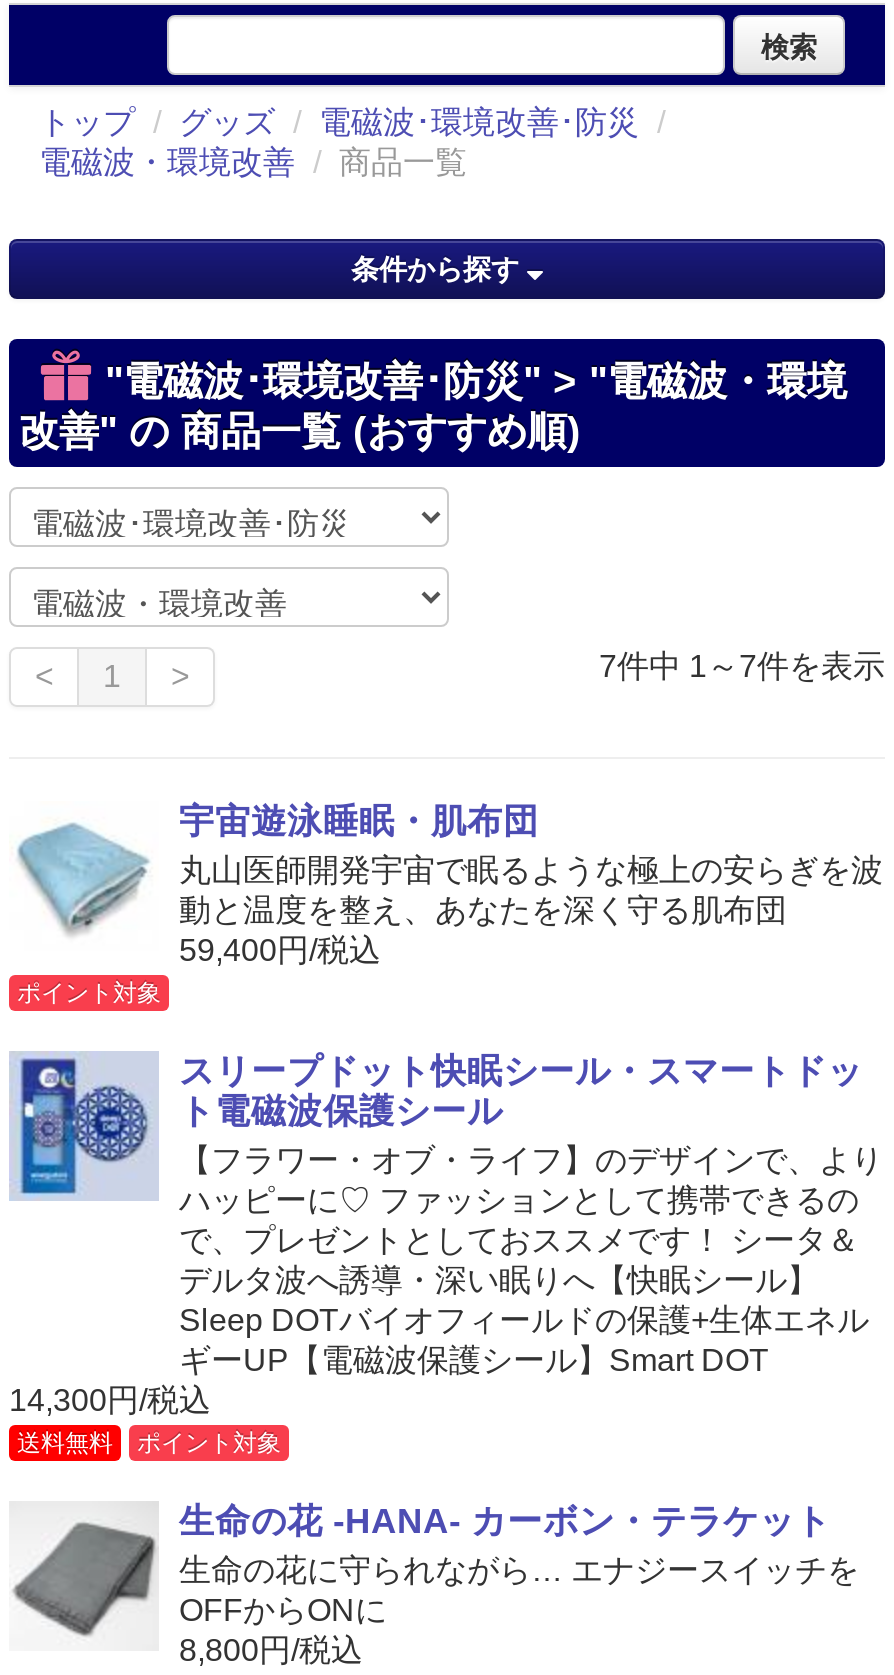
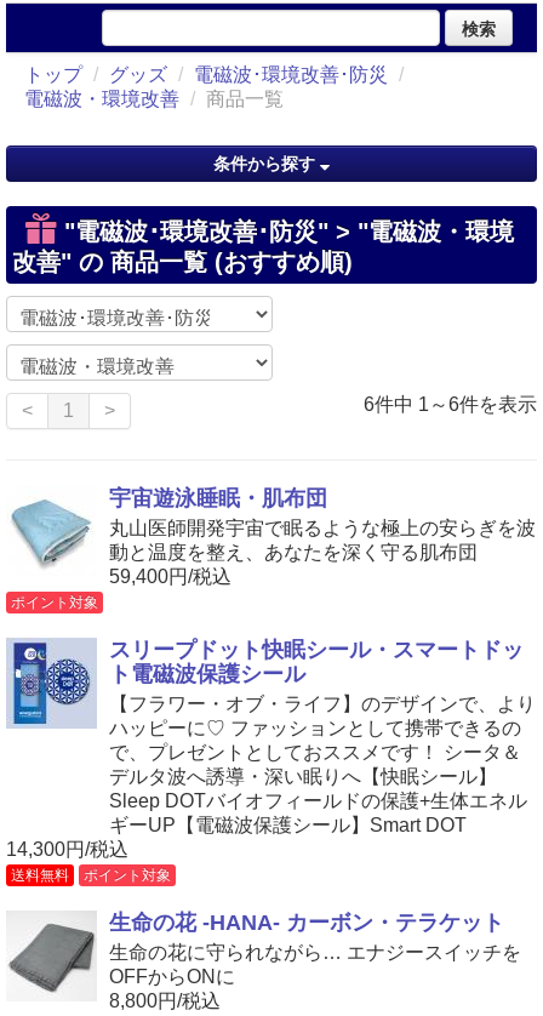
- 7件中 1～7件を表示
+ 6件中 1～6件を表示
